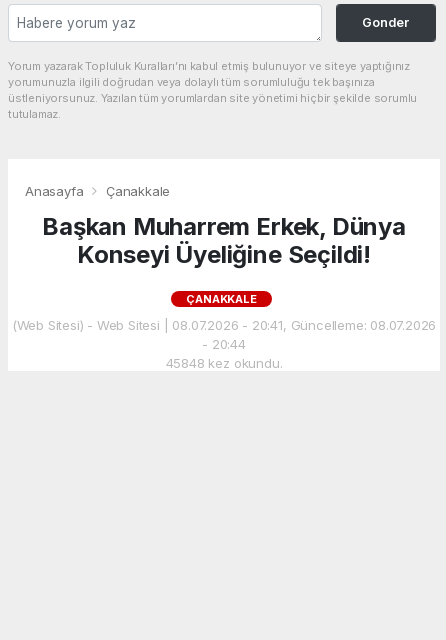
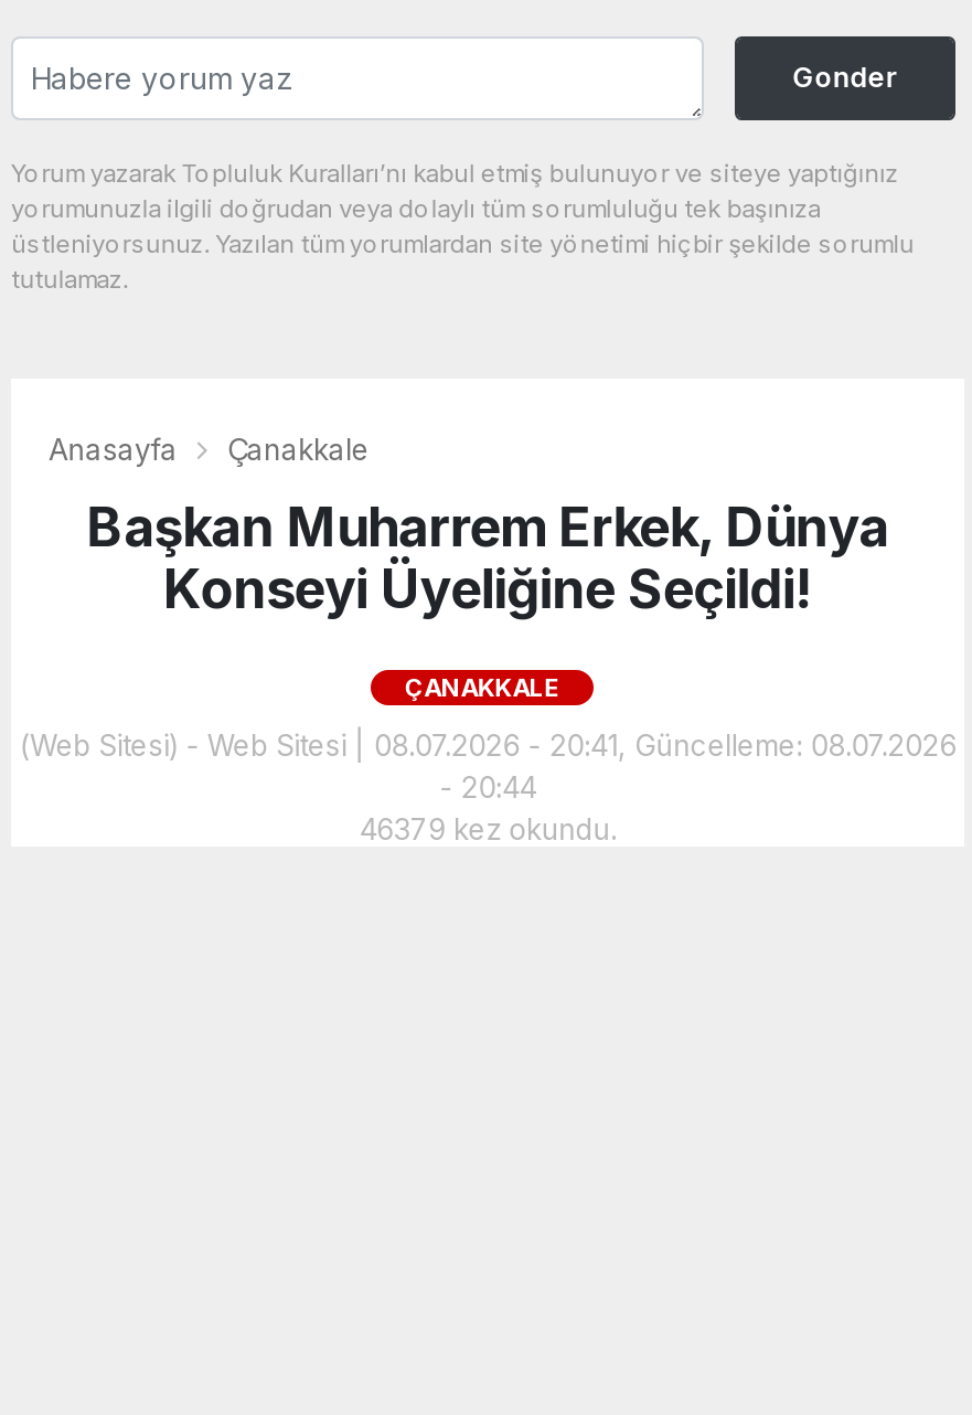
- 45848 kez okundu.
+ 46379 kez okundu.
